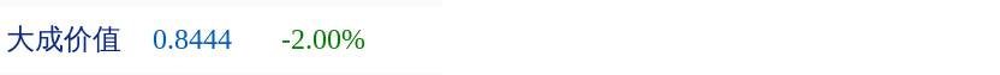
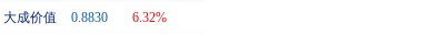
- 0.8444
+ 0.8830

- -2.00%
+ 6.32%
